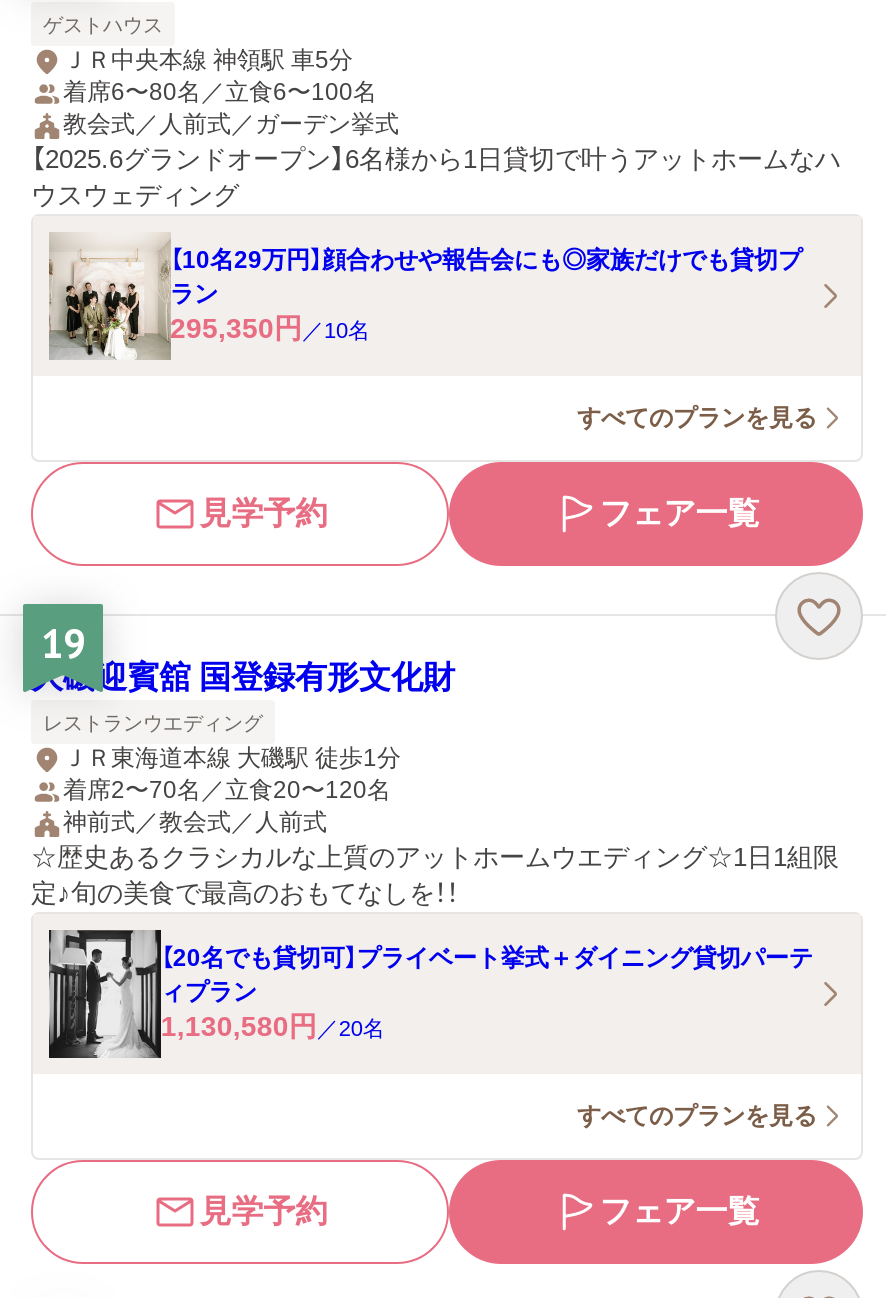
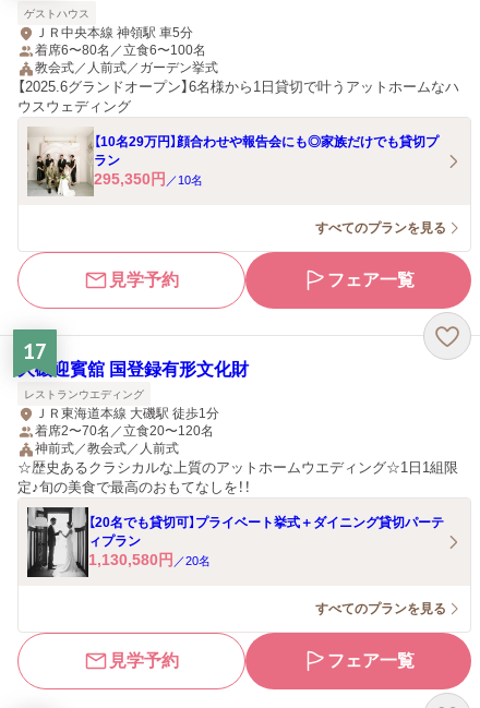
- 19
+ 17
